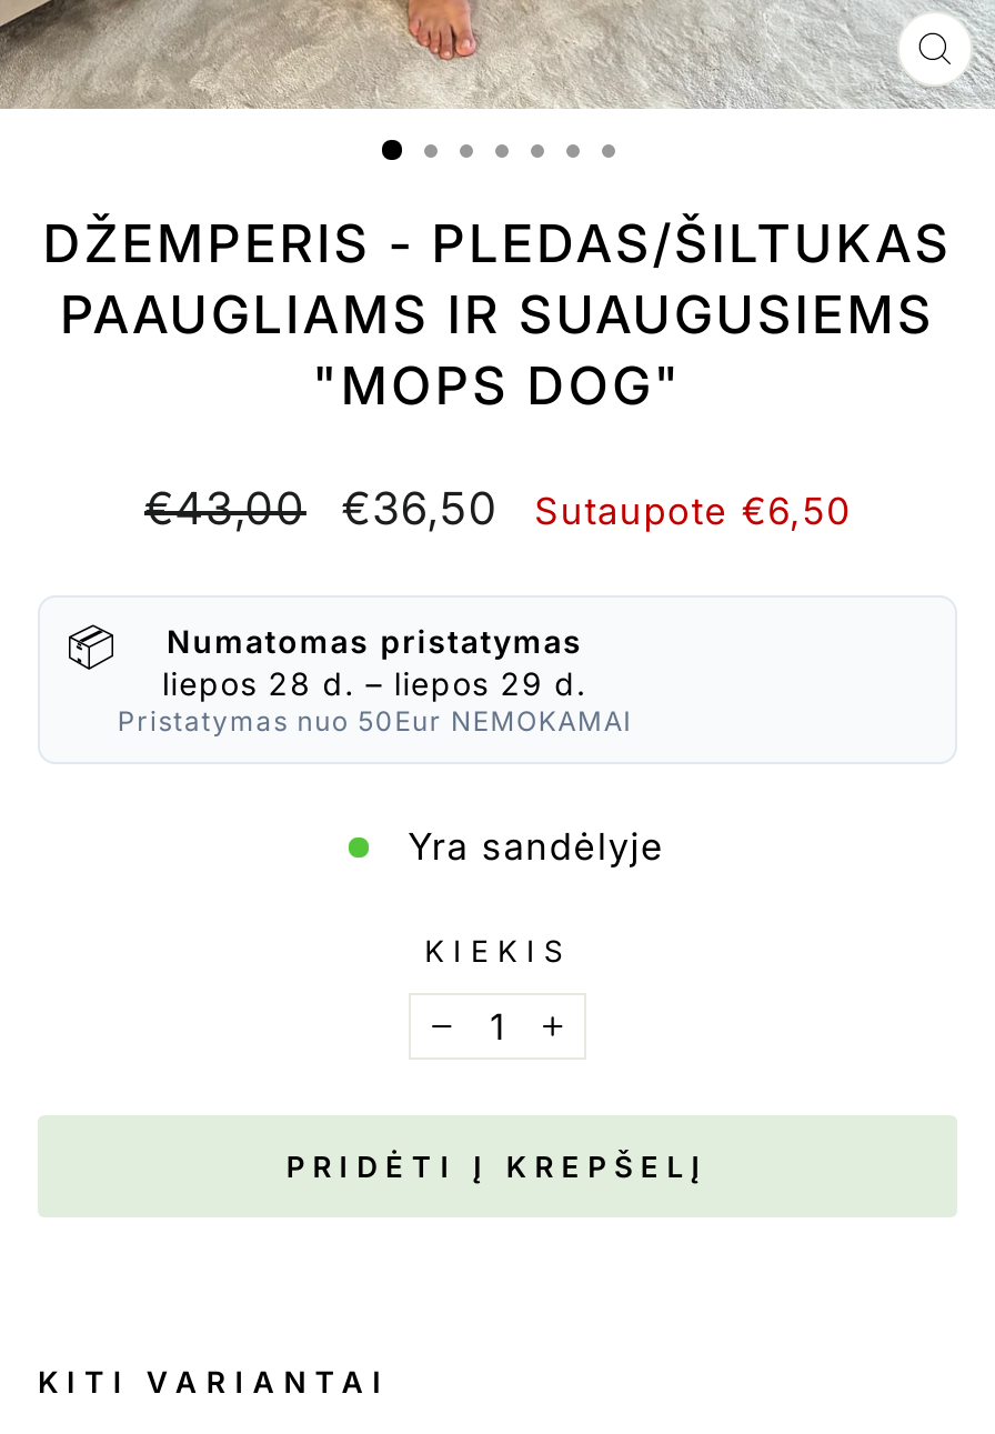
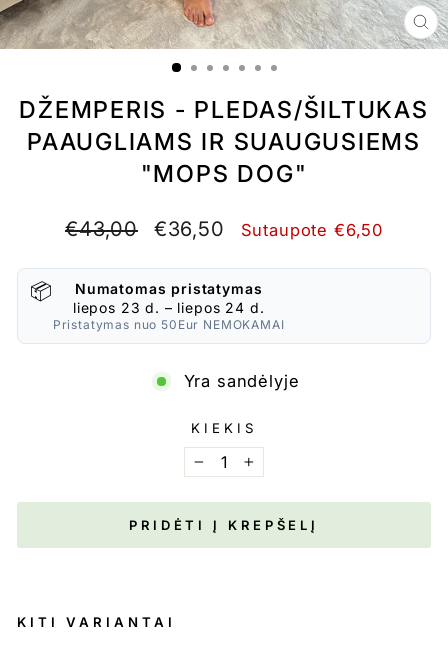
- liepos 28 d. – liepos 29 d.
+ liepos 23 d. – liepos 24 d.
